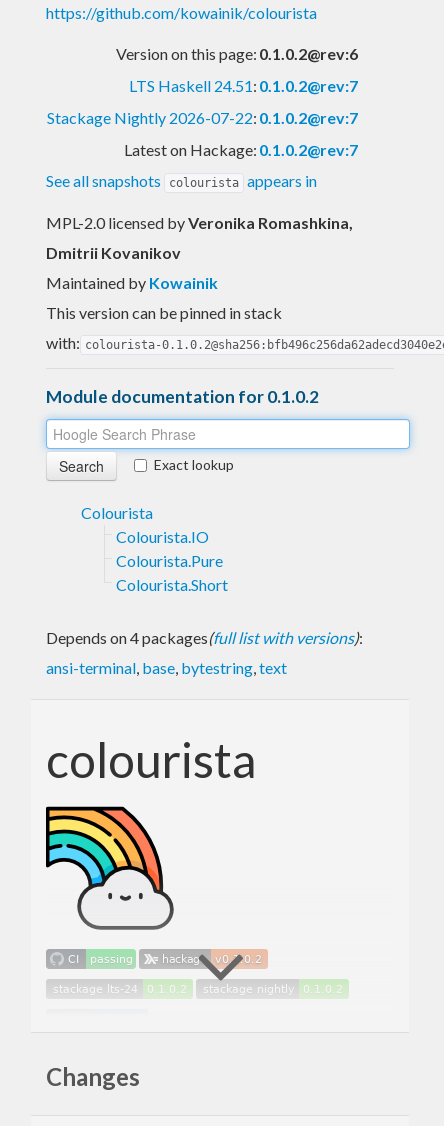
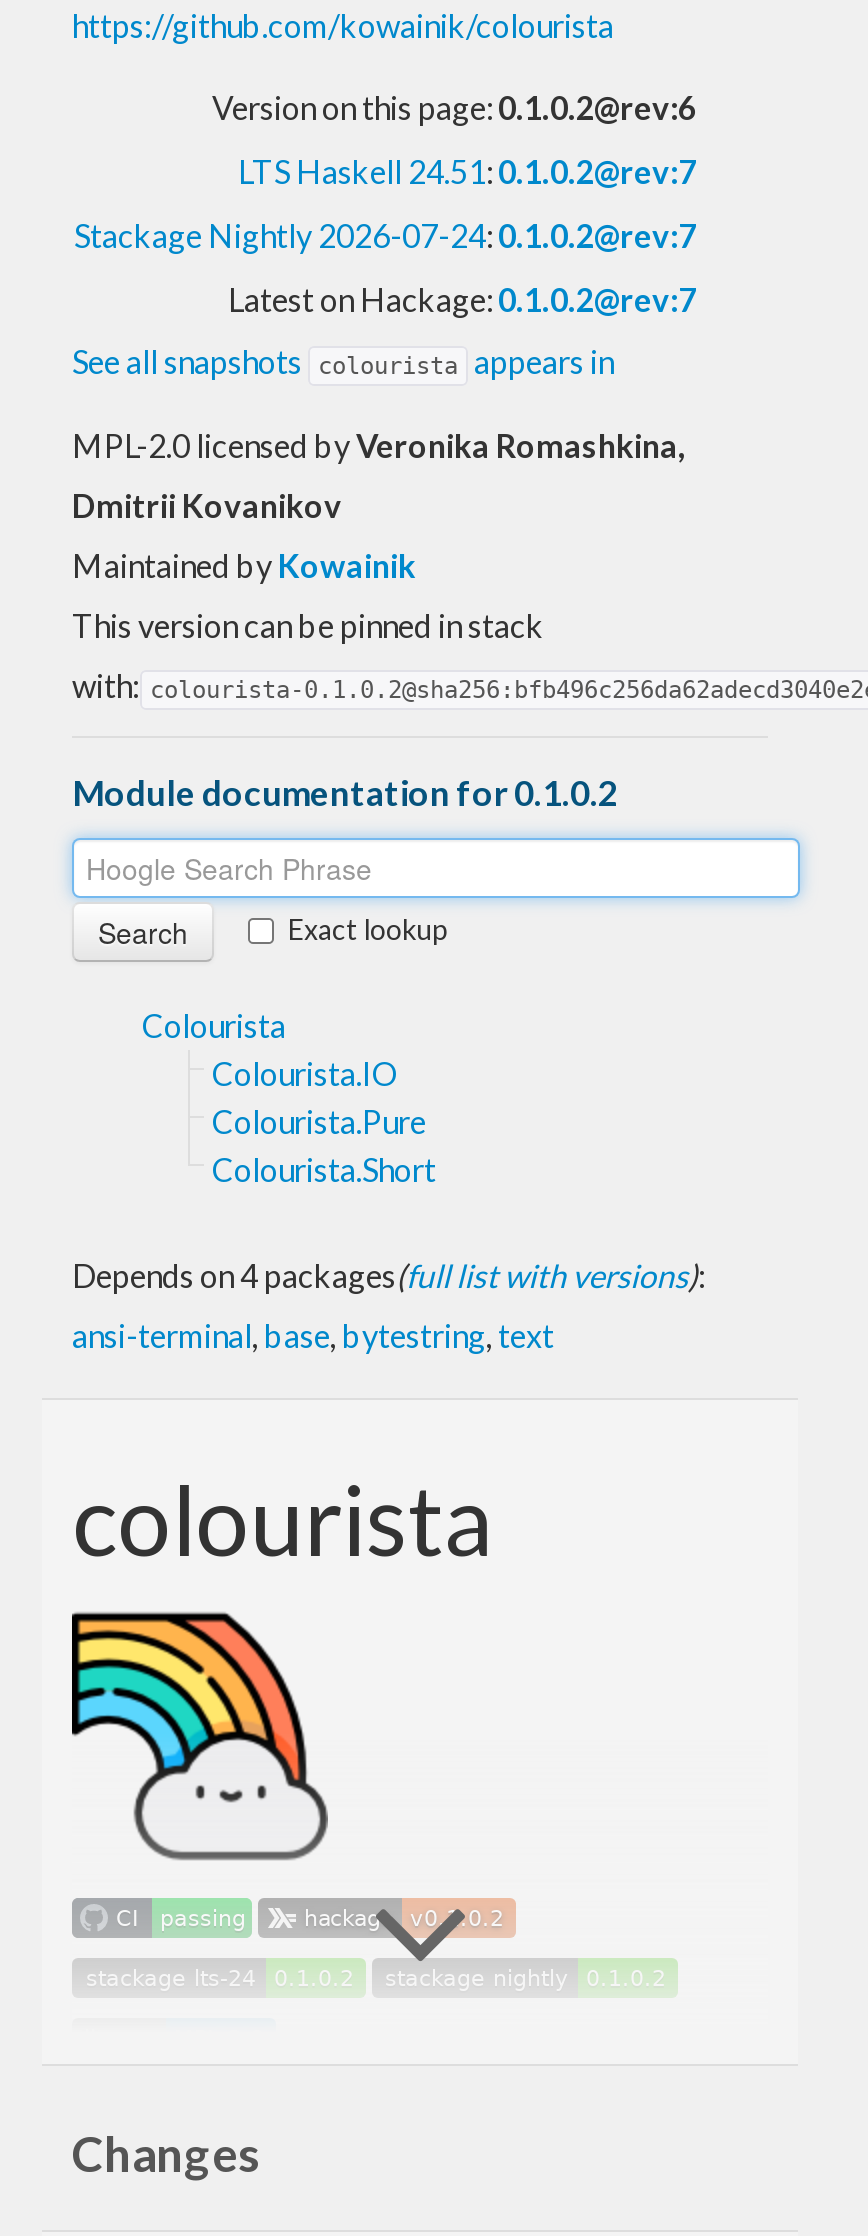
- Stackage Nightly 2026-07-22: 0.1.0.2@rev:7
+ Stackage Nightly 2026-07-24: 0.1.0.2@rev:7
